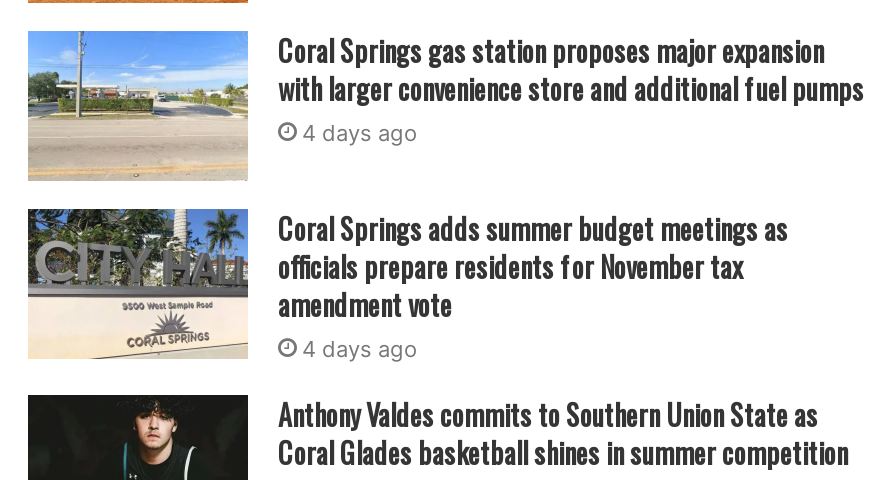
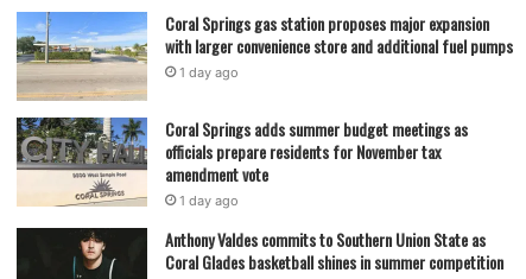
- 4 days ago
+ 1 day ago

- 4 days ago
+ 1 day ago
